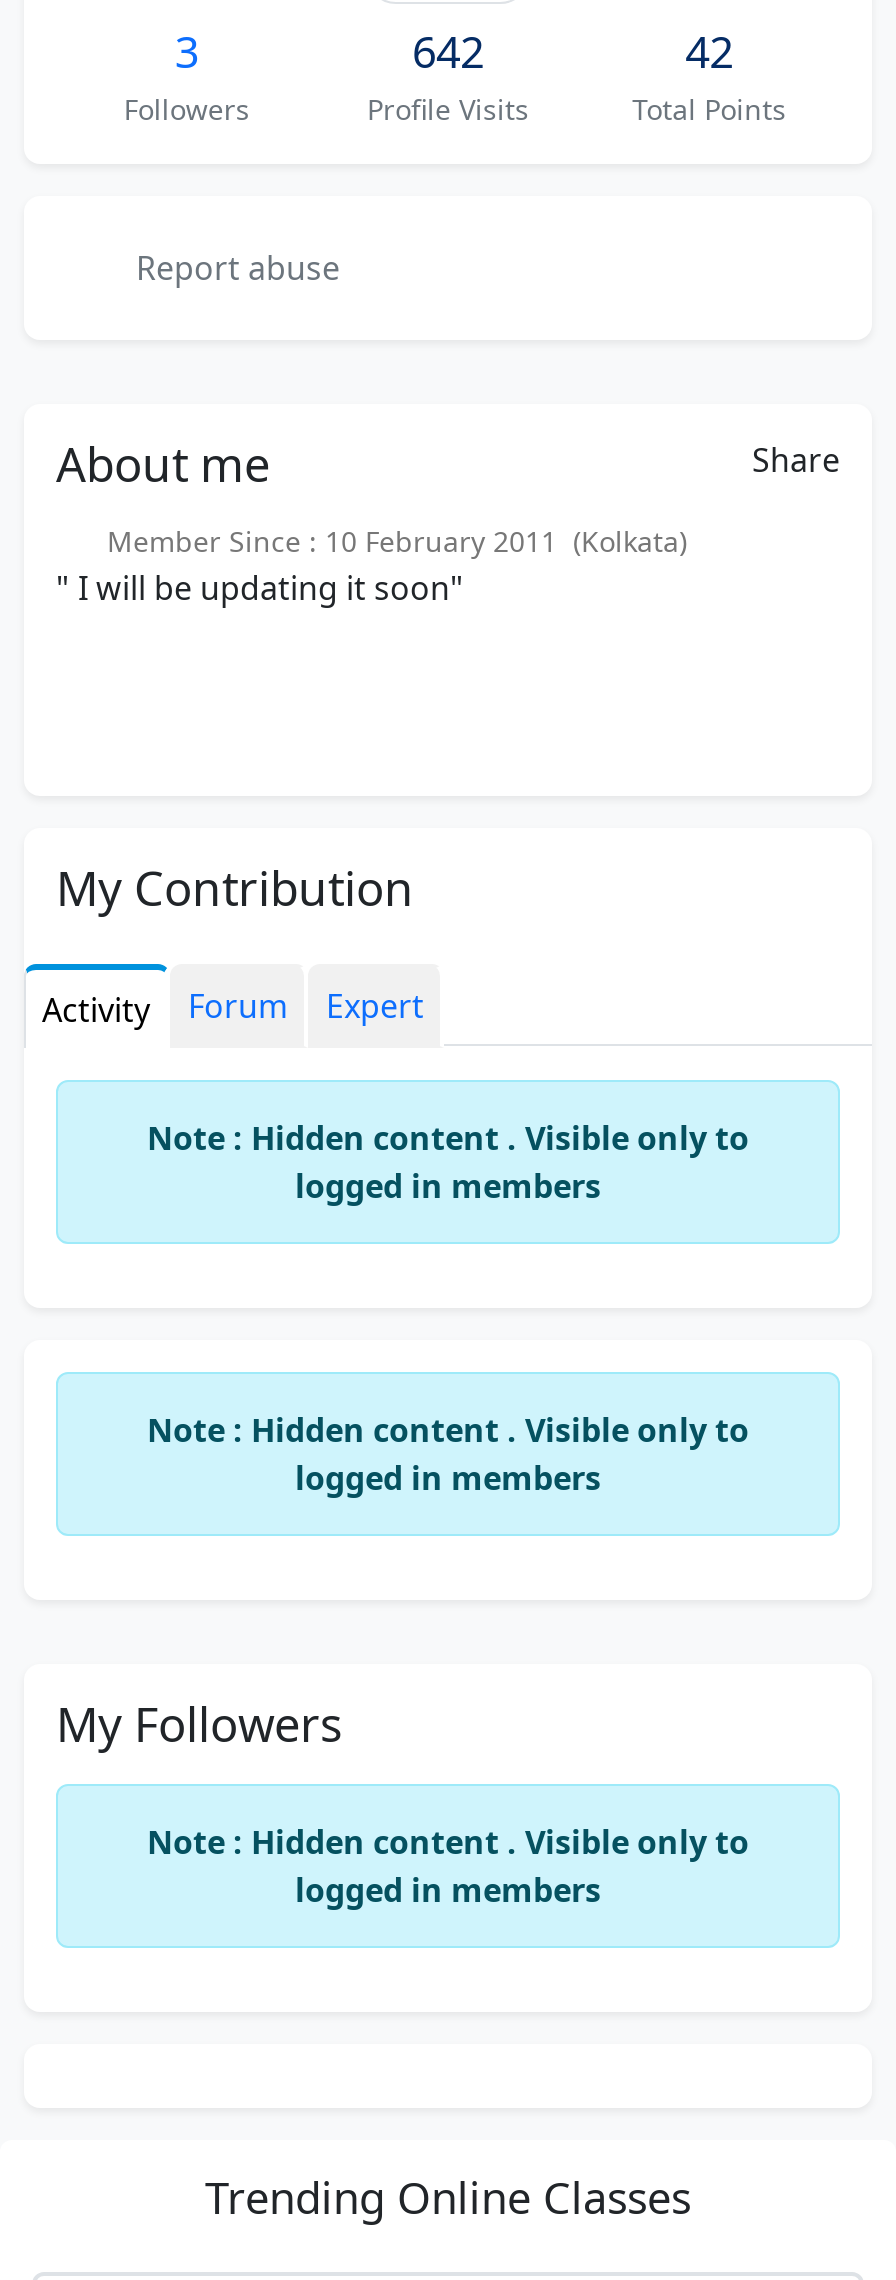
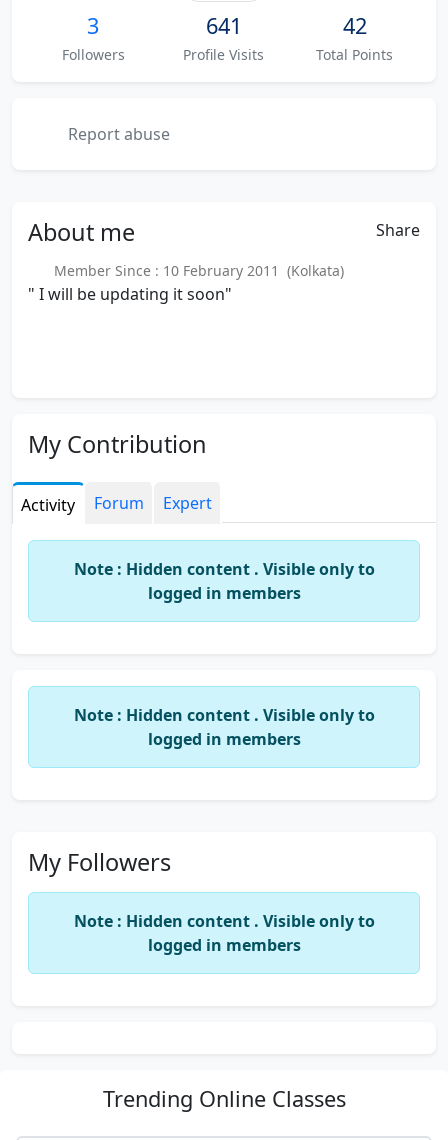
- 642
+ 641
